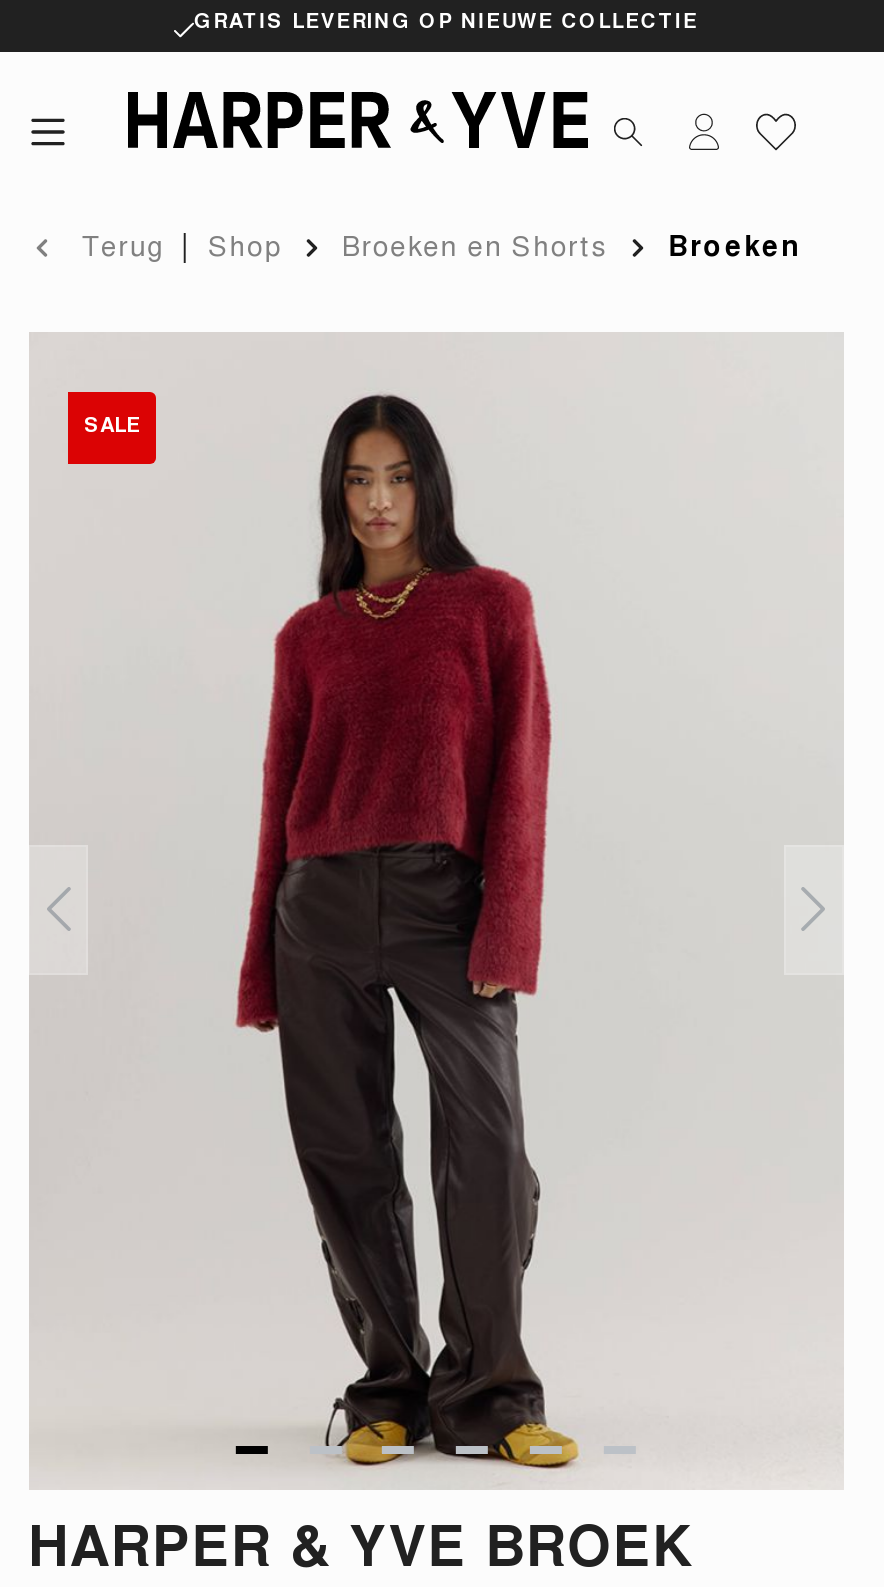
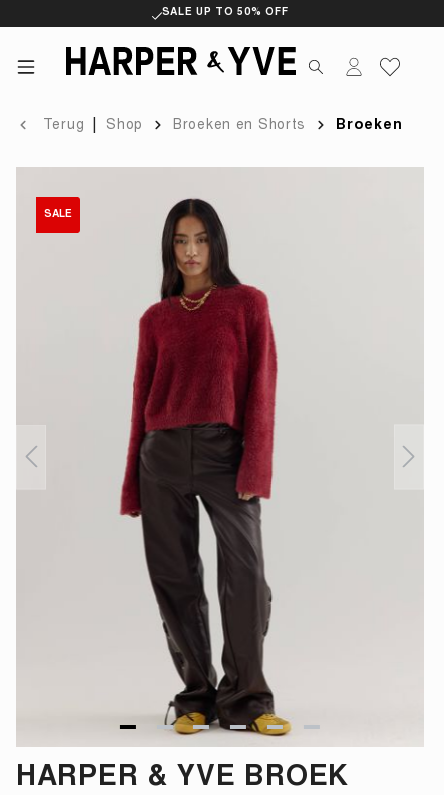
- GRATIS LEVERING OP NIEUWE COLLECTIE
+ SALE UP TO 50% OFF
